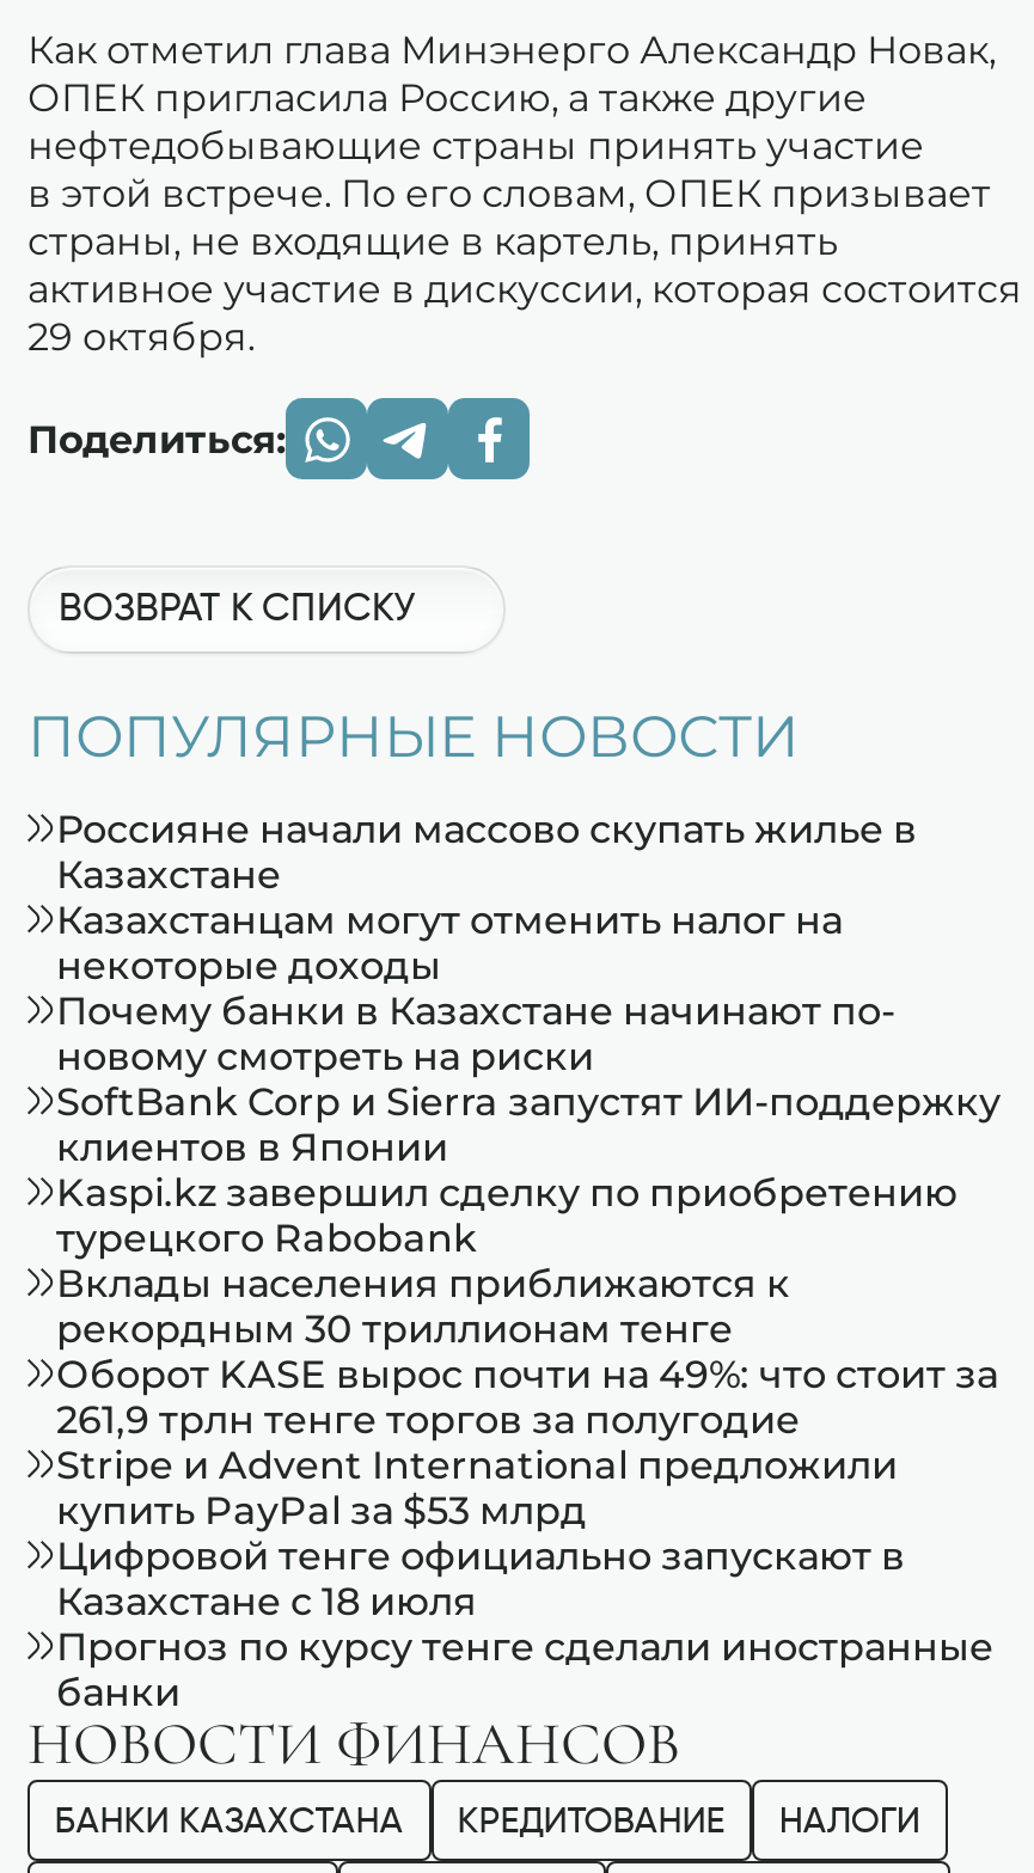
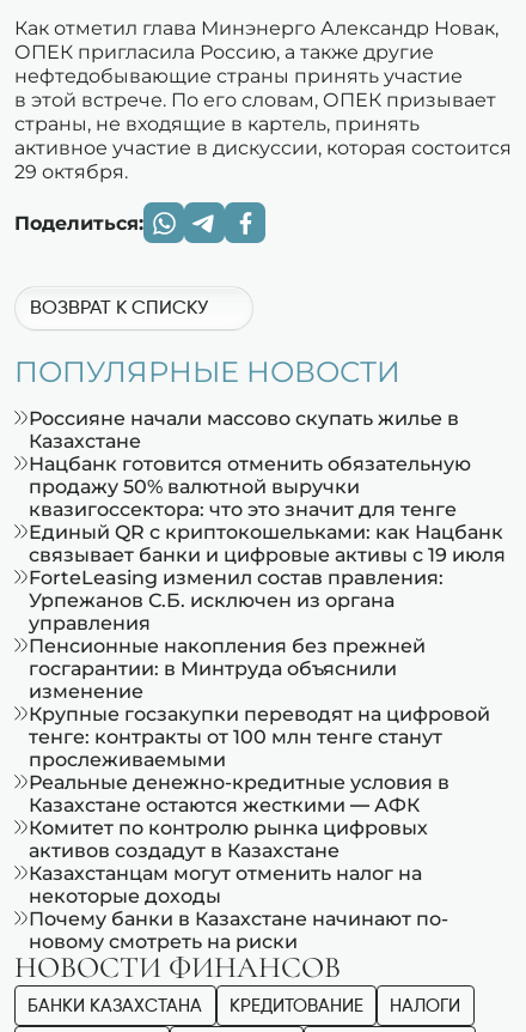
+ Нацбанк готовится отменить обязательную
+ продажу 50% валютной выручки
+ квазигоссектора: что это значит для тенге
+ Единый QR с криптокошельками: как Нацбанк
+ связывает банки и цифровые активы с 19 июля
+ ForteLeasing изменил состав правления:
+ Урпежанов С.Б. исключен из органа
+ управления
+ Пенсионные накопления без прежней
+ госгарантии: в Минтруда объяснили
+ изменение
+ Крупные госзакупки переводят на цифровой
+ тенге: контракты от 100 млн тенге станут
+ прослеживаемыми
+ Реальные денежно-кредитные условия в
+ Казахстане остаются жесткими — АФК
+ Комитет по контролю рынка цифровых
+ активов создадут в Казахстане

moved down: Казахстанцам могут отменить налог на | некоторые доходы | Почему банки в Казахстане начинают по- | новому смотреть на риски

- SoftBank Corp и Sierra запустят ИИ-поддержку
- клиентов в Японии
- Kaspi.kz завершил сделку по приобретению
- турецкого Rabobank
- Вклады населения приближаются к
- рекордным 30 триллионам тенге
- Оборот KASE вырос почти на 49%: что стоит за
- 261,9 трлн тенге торгов за полугодие
- Stripe и Advent International предложили
- купить PayPal за $53 млрд
- Цифровой тенге официально запускают в
- Казахстане с 18 июля
- Прогноз по курсу тенге сделали иностранные
- банки
